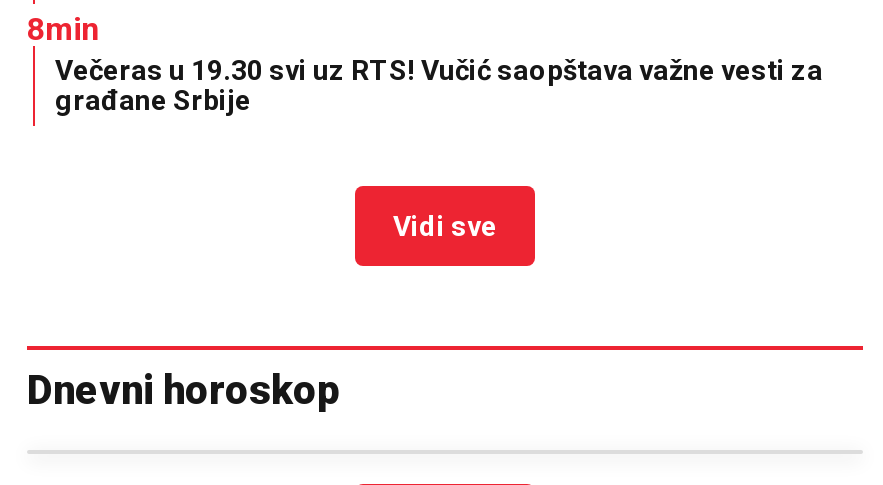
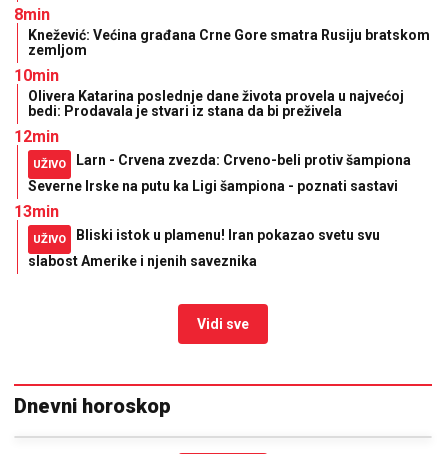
- Večeras u 19.30 svi uz RTS! Vučić saopštava važne vesti za
- građane Srbije
+ Knežević: Većina građana Crne Gore smatra Rusiju bratskom
+ zemljom
+ 10min
+ Olivera Katarina poslednje dane života provela u najvećoj
+ bedi: Prodavala je stvari iz stana da bi preživela
+ 12min
+ UŽIVO
+ Larn - Crvena zvezda: Crveno-beli protiv šampiona
+ Severne Irske na putu ka Ligi šampiona - poznati sastavi
+ 13min
+ UŽIVO
+ Bliski istok u plamenu! Iran pokazao svetu svu
+ slabost Amerike i njenih saveznika
